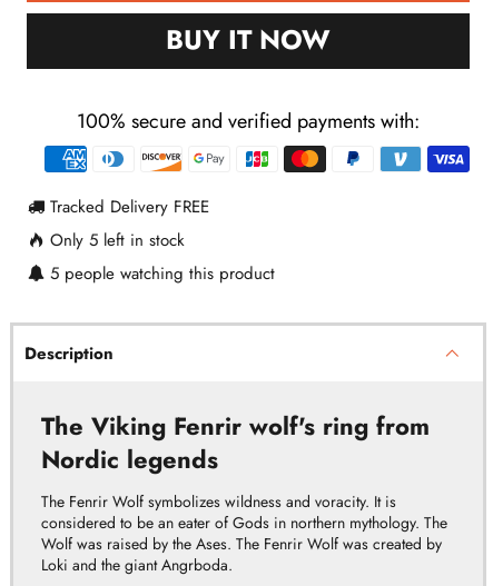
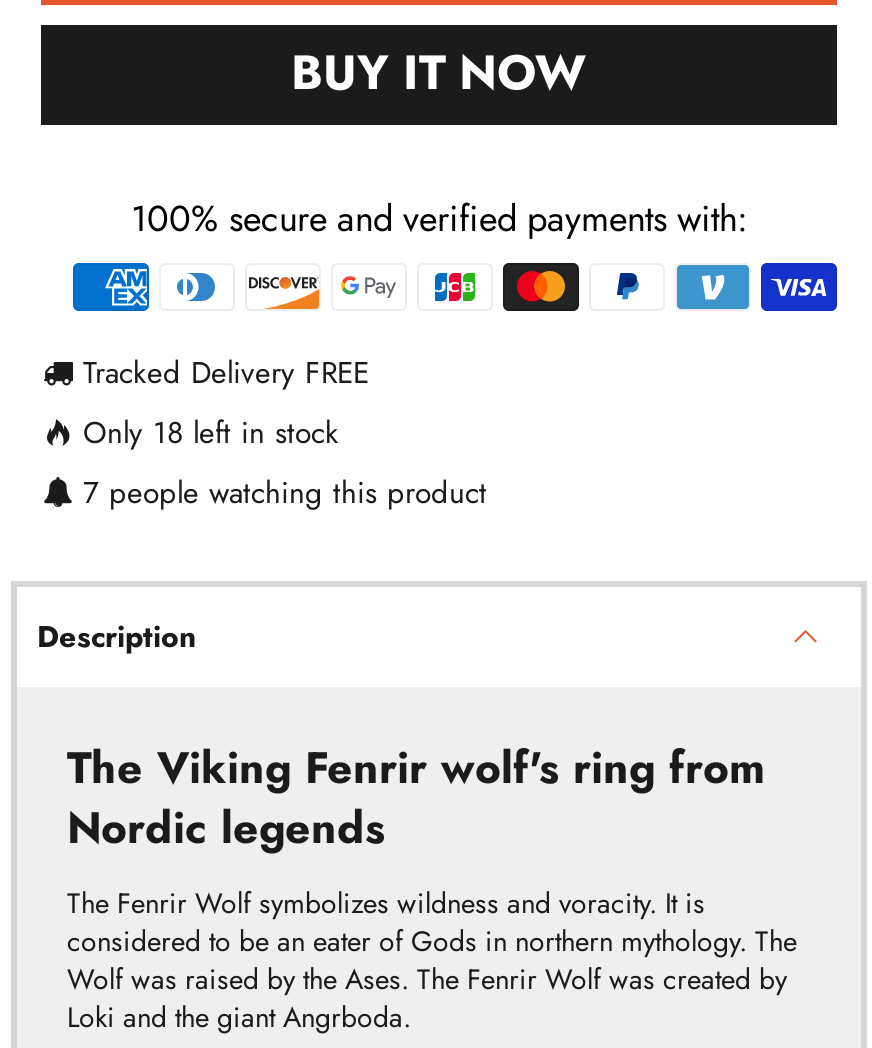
- Only 5 left in stock
+ Only 18 left in stock

- 5 people watching this product
+ 7 people watching this product
